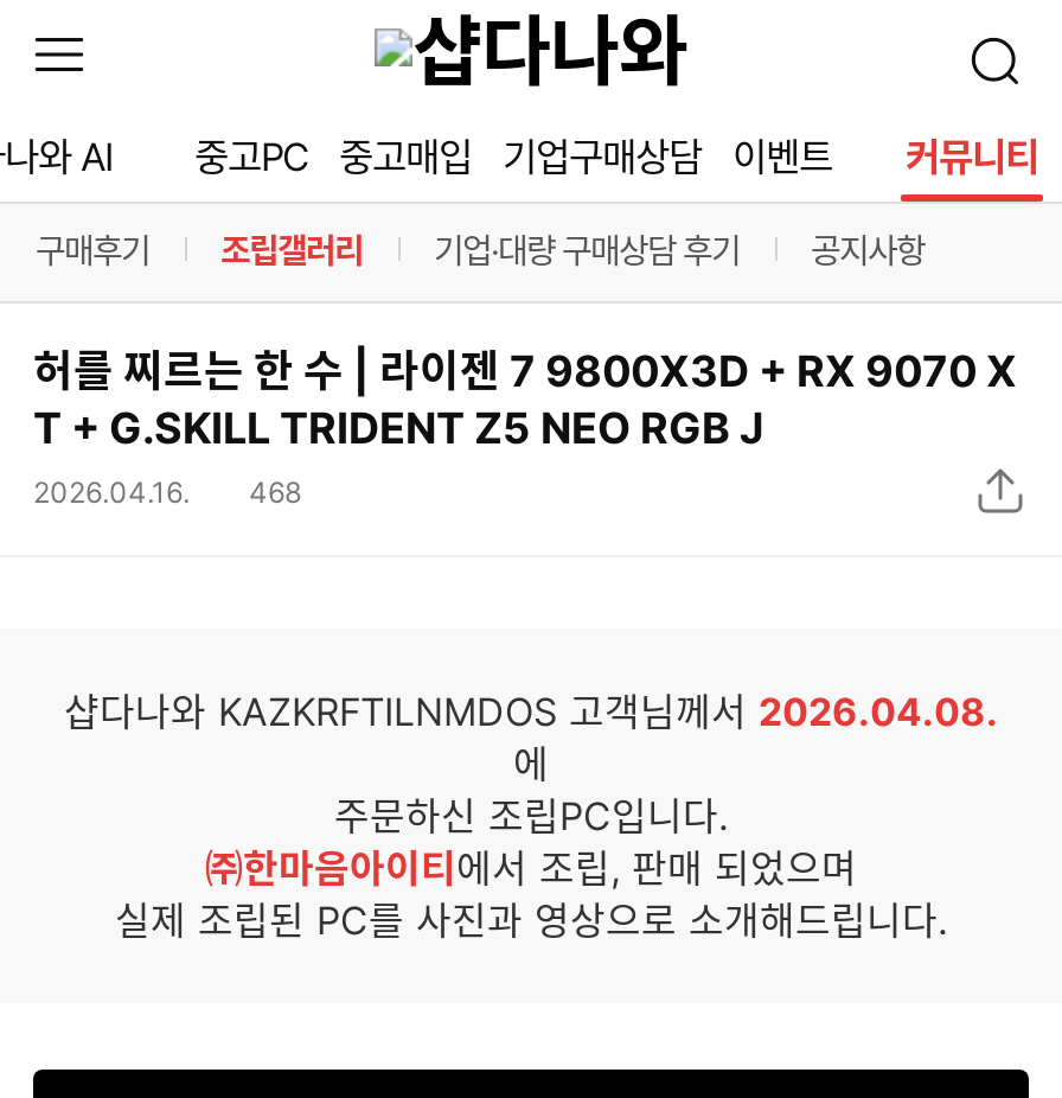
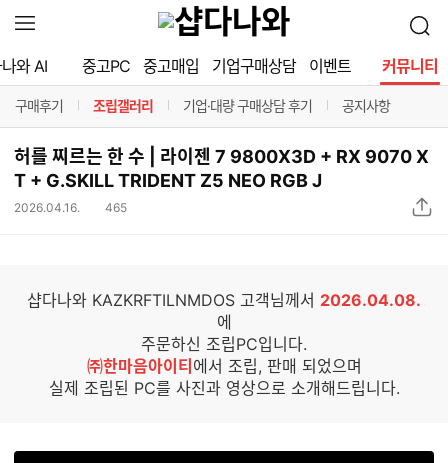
- 2026.04.16. 468
+ 2026.04.16. 465
